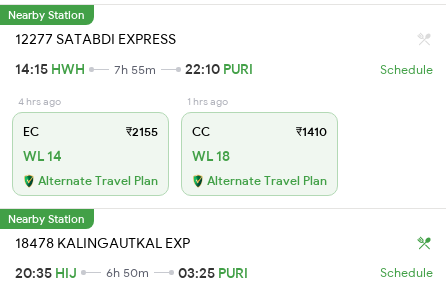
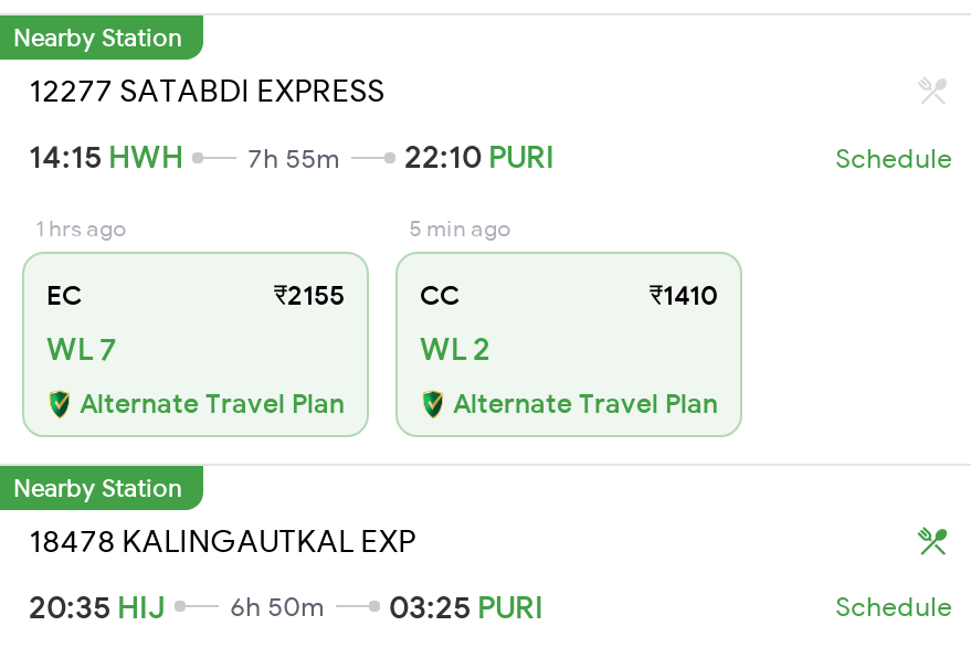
- 4 hrs ago
+ 1 hrs ago

- 1 hrs ago
+ 5 min ago

- WL 14
+ WL 7

- WL 18
+ WL 2
